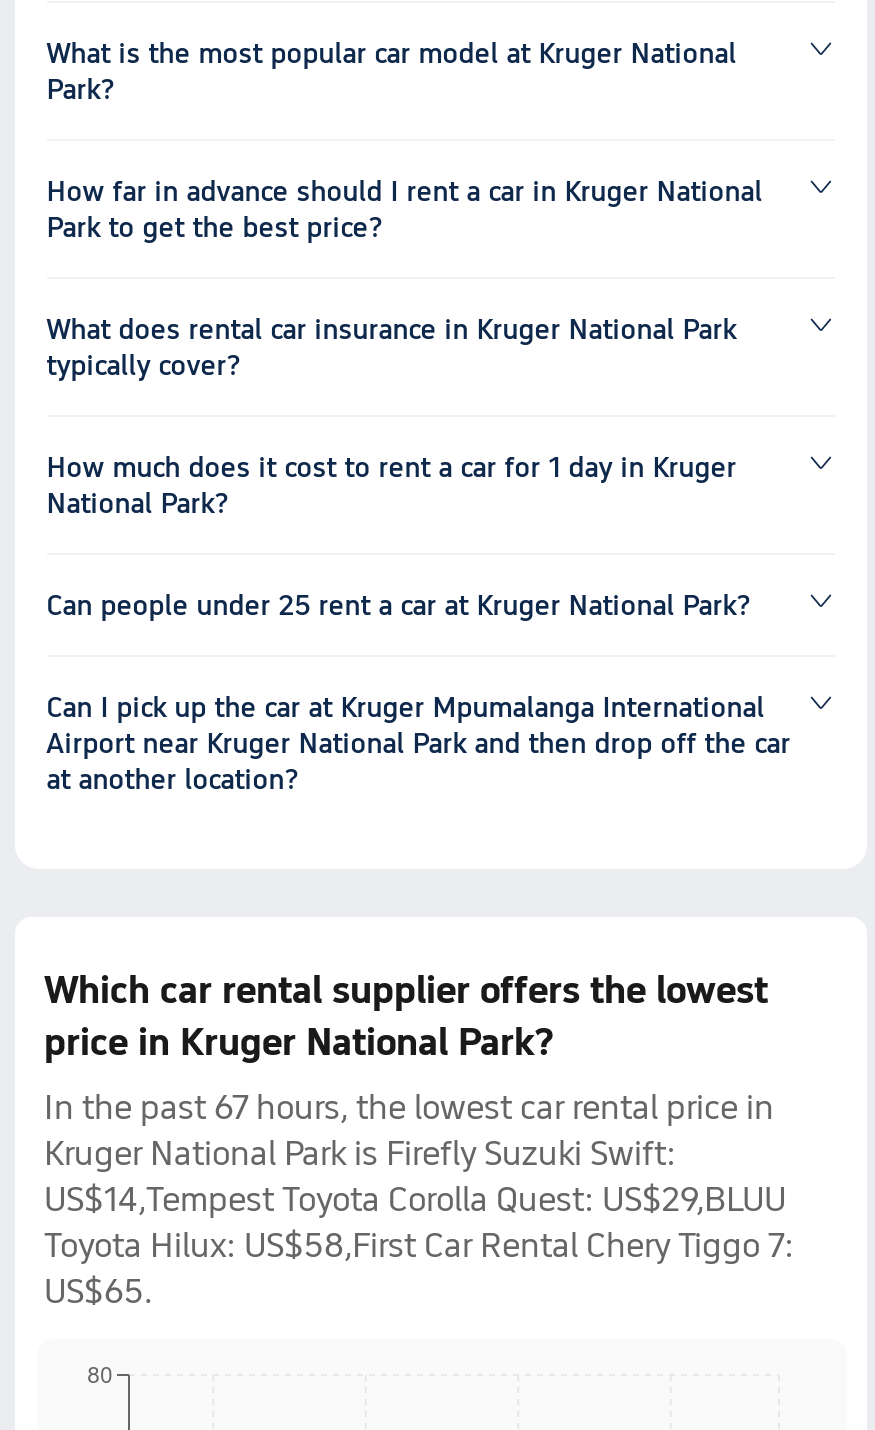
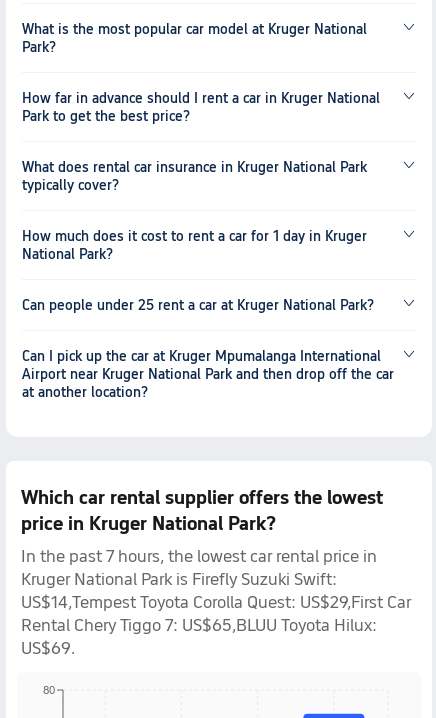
- In the past 67 hours, the lowest car rental price in
+ In the past 7 hours, the lowest car rental price in

- US$14,Tempest Toyota Corolla Quest: US$29,BLUU
- Toyota Hilux: US$58,First Car Rental Chery Tiggo 7:
- US$65.
+ US$14,Tempest Toyota Corolla Quest: US$29,First Car
+ Rental Chery Tiggo 7: US$65,BLUU Toyota Hilux:
+ US$69.
